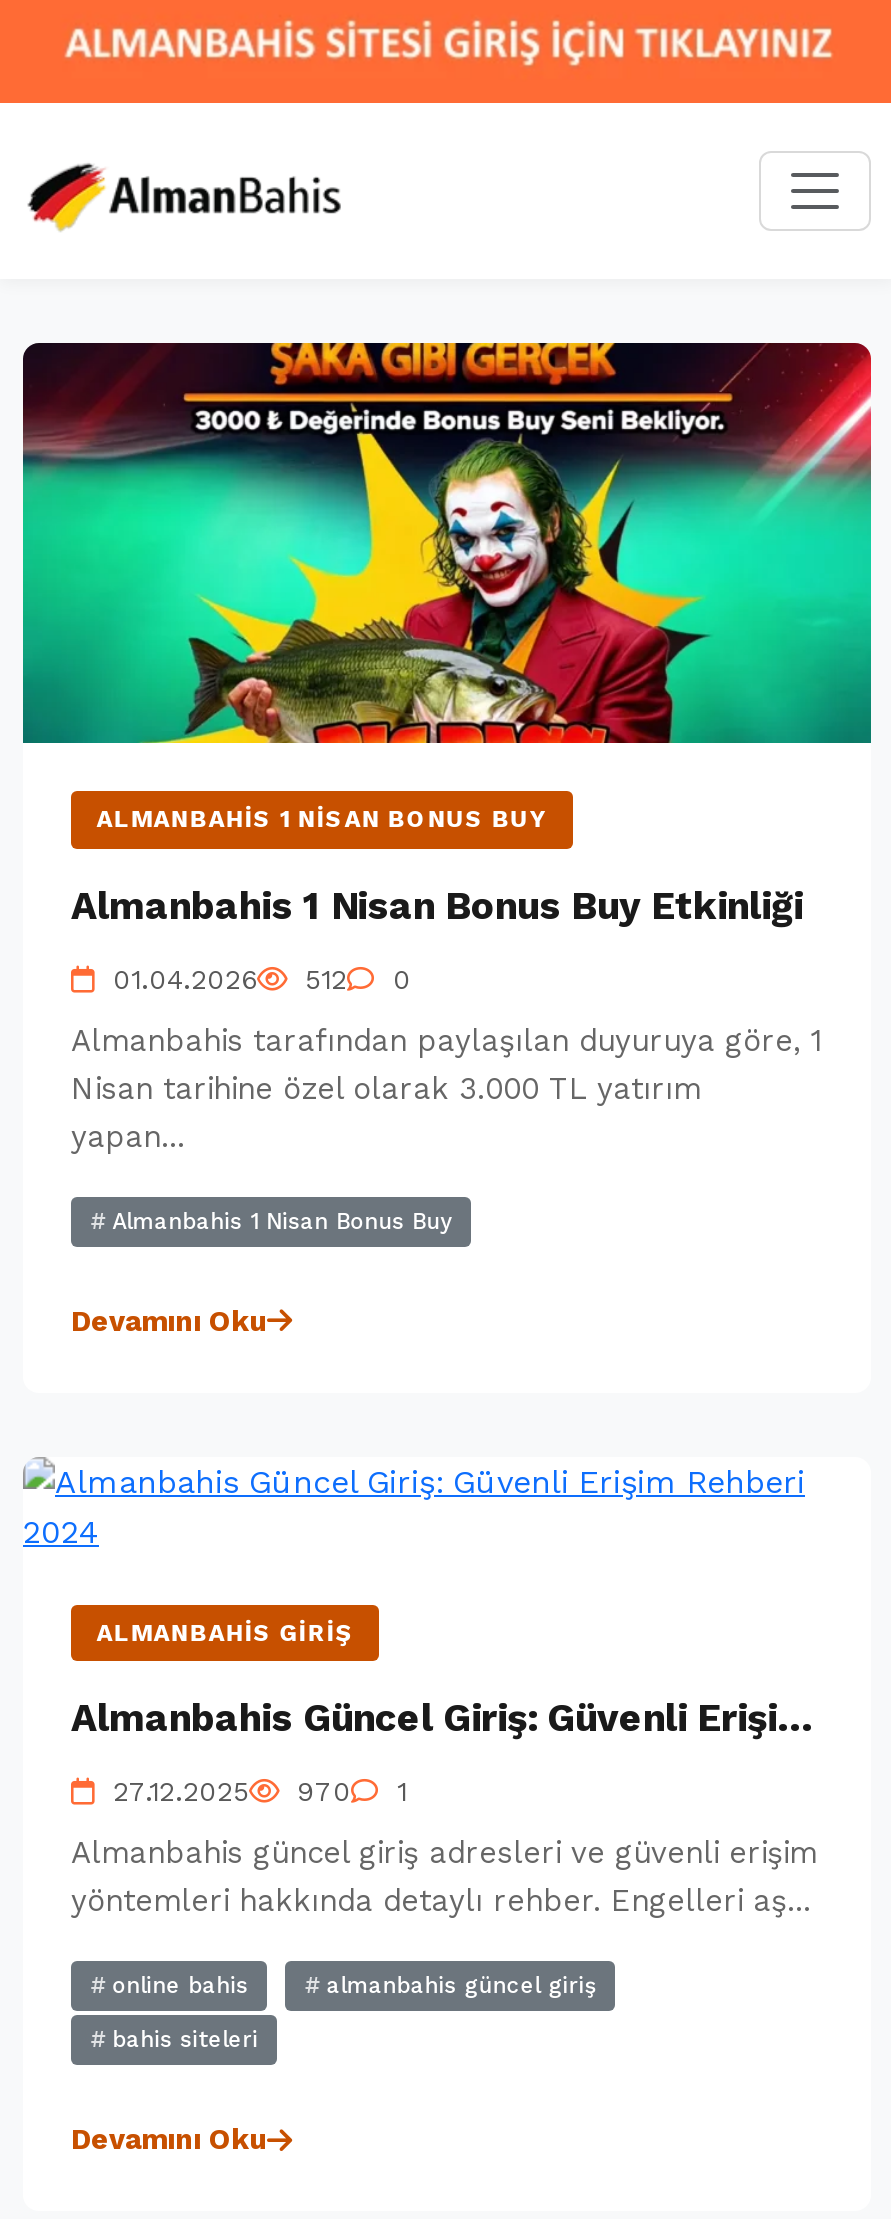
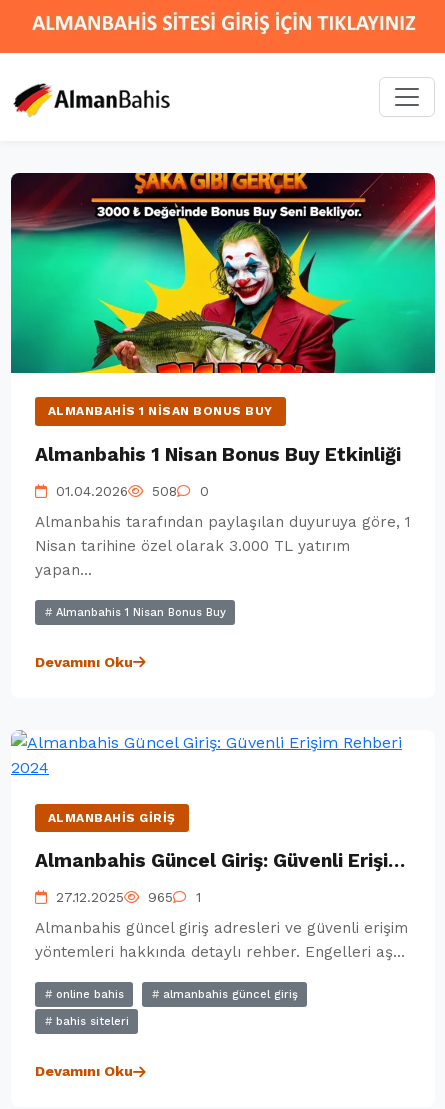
- 01.04.2026 512 0
+ 01.04.2026 508 0

- 27.12.2025 970 1
+ 27.12.2025 965 1
